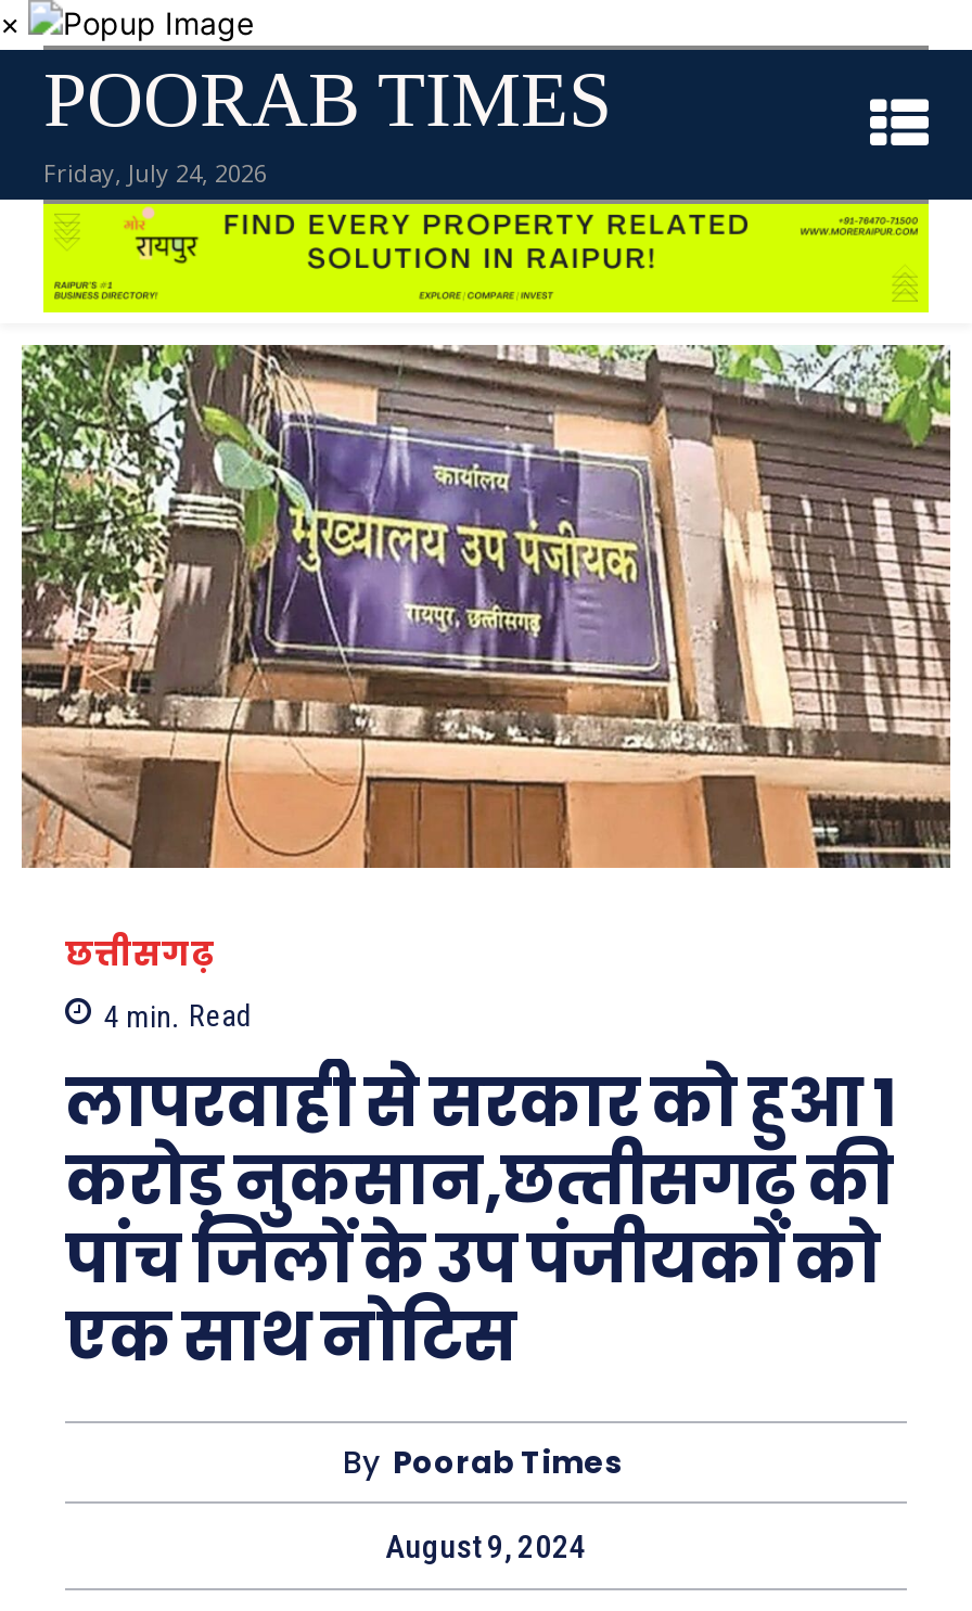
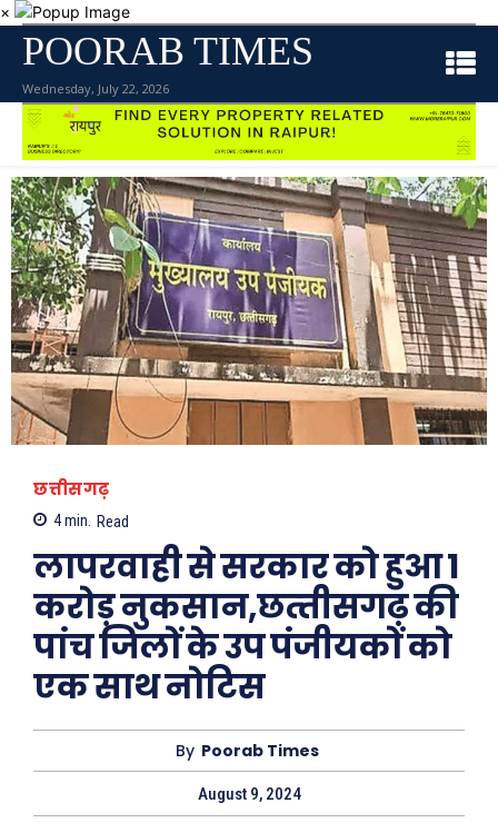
- Friday, July 24, 2026
+ Wednesday, July 22, 2026
